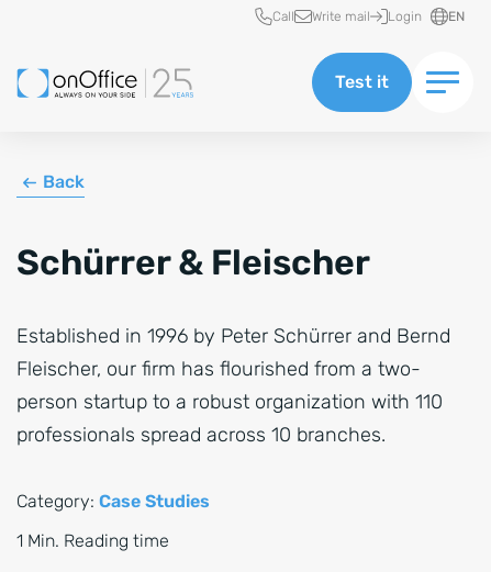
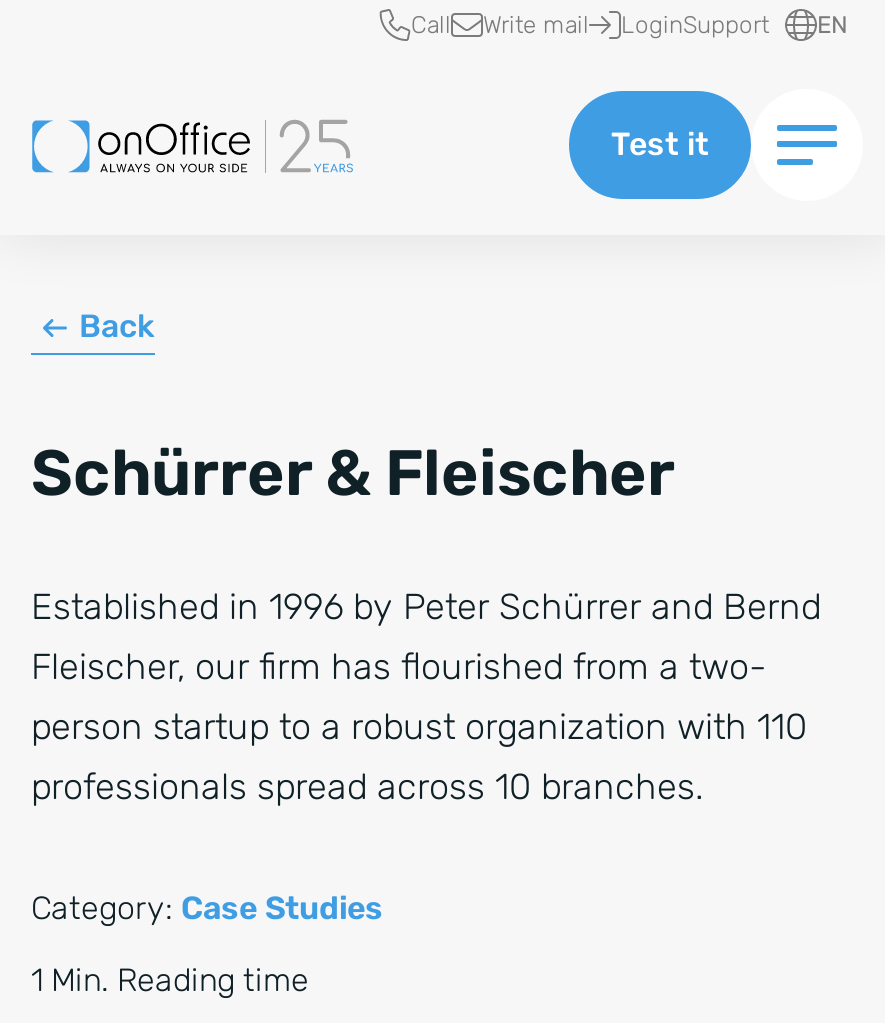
- Login
+ LoginSupport
